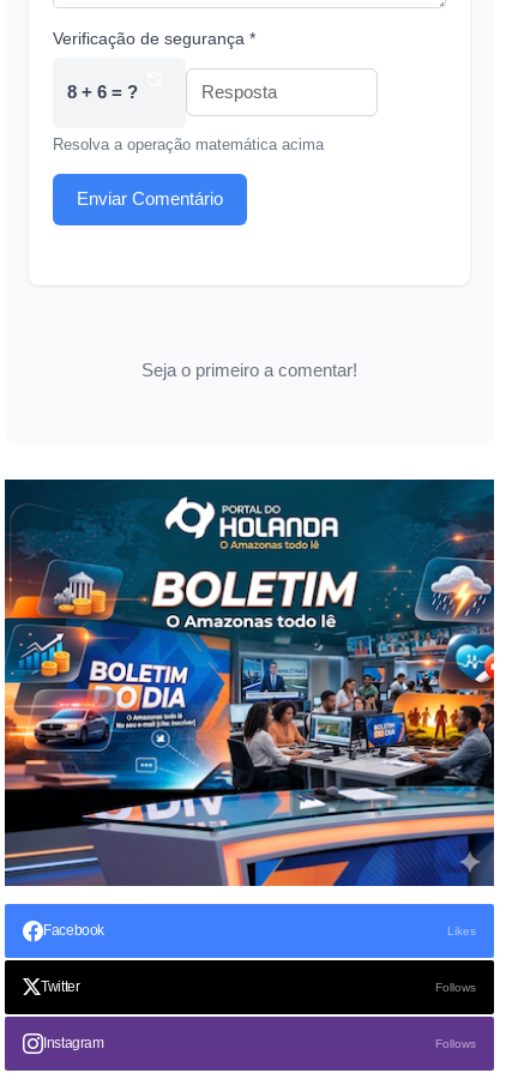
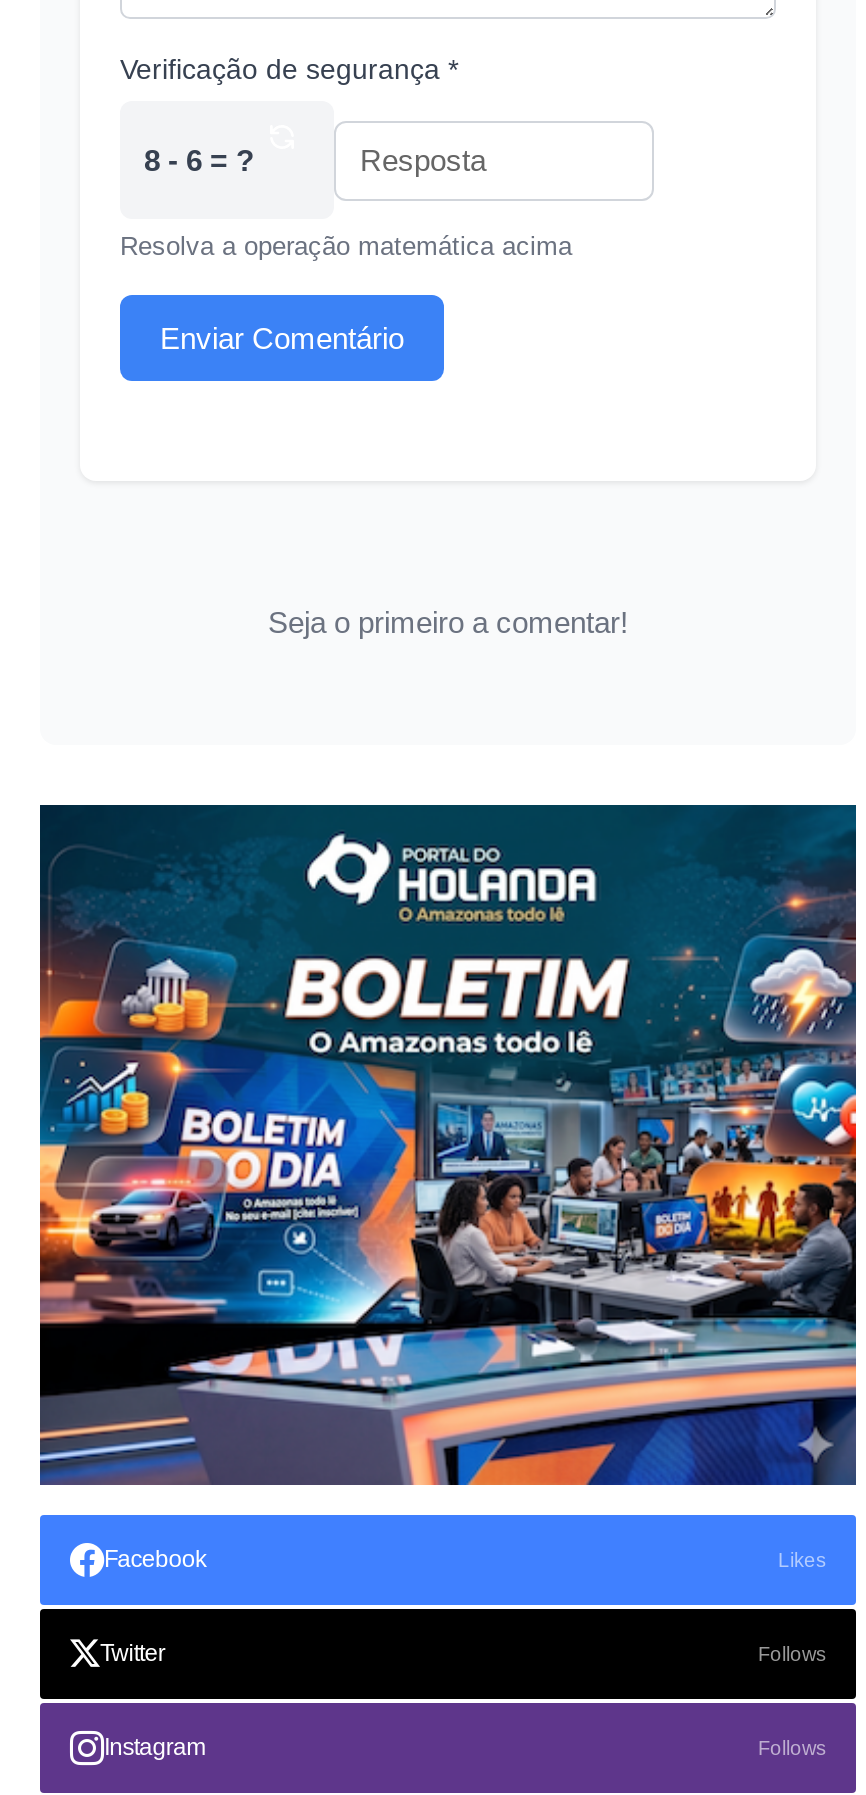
- 8 + 6 = ?
+ 8 - 6 = ?
